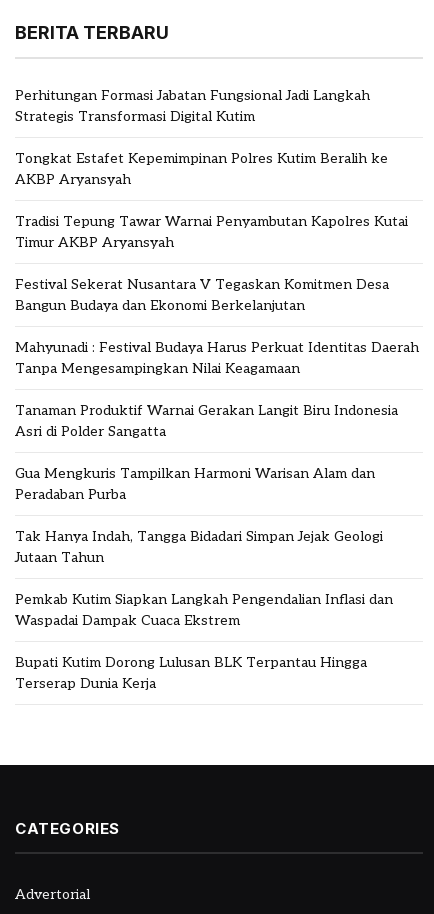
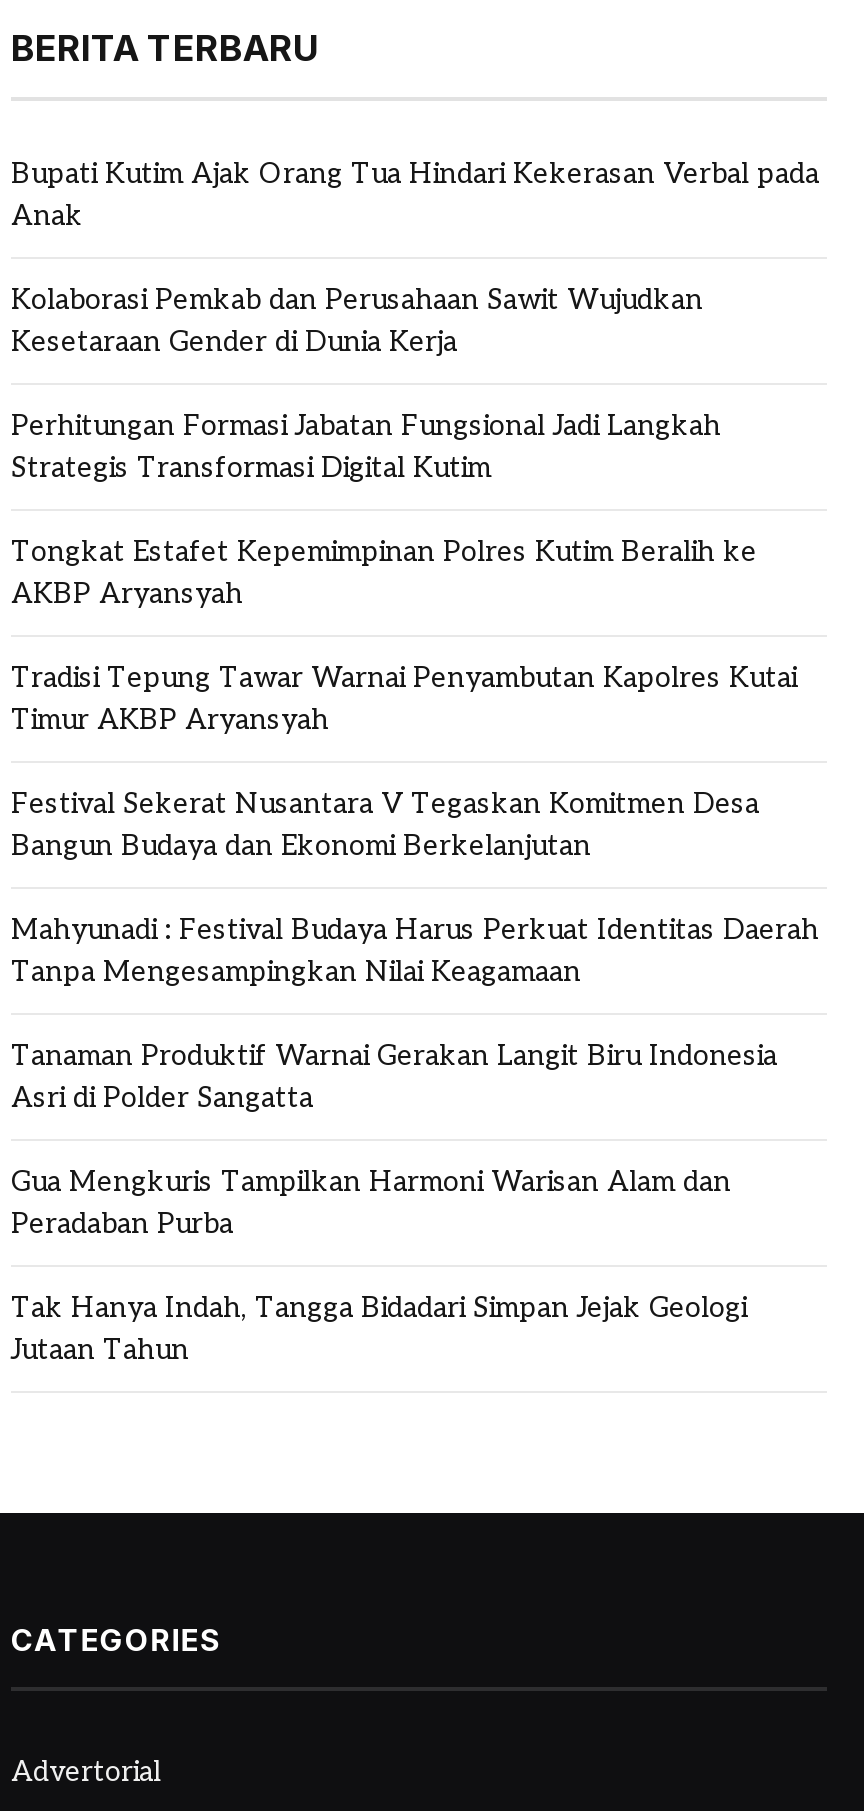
+ Bupati Kutim Ajak Orang Tua Hindari Kekerasan Verbal pada
+ Anak
+ Kolaborasi Pemkab dan Perusahaan Sawit Wujudkan
+ Kesetaraan Gender di Dunia Kerja

moved down: Perhitungan Formasi Jabatan Fungsional Jadi Langkah | Strategis Transformasi Digital Kutim | Tongkat Estafet Kepemimpinan Polres Kutim Beralih ke | ... | Tak Hanya Indah, Tangga Bidadari Simpan Jejak Geologi | Jutaan Tahun

- Pemkab Kutim Siapkan Langkah Pengendalian Inflasi dan
- Waspadai Dampak Cuaca Ekstrem
- Bupati Kutim Dorong Lulusan BLK Terpantau Hingga
- Terserap Dunia Kerja
